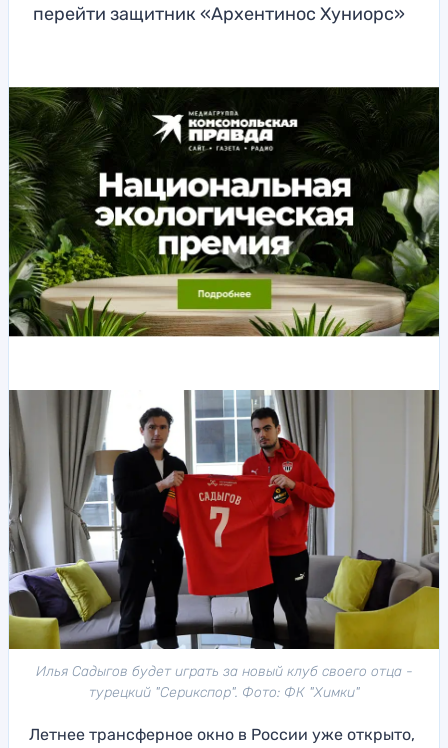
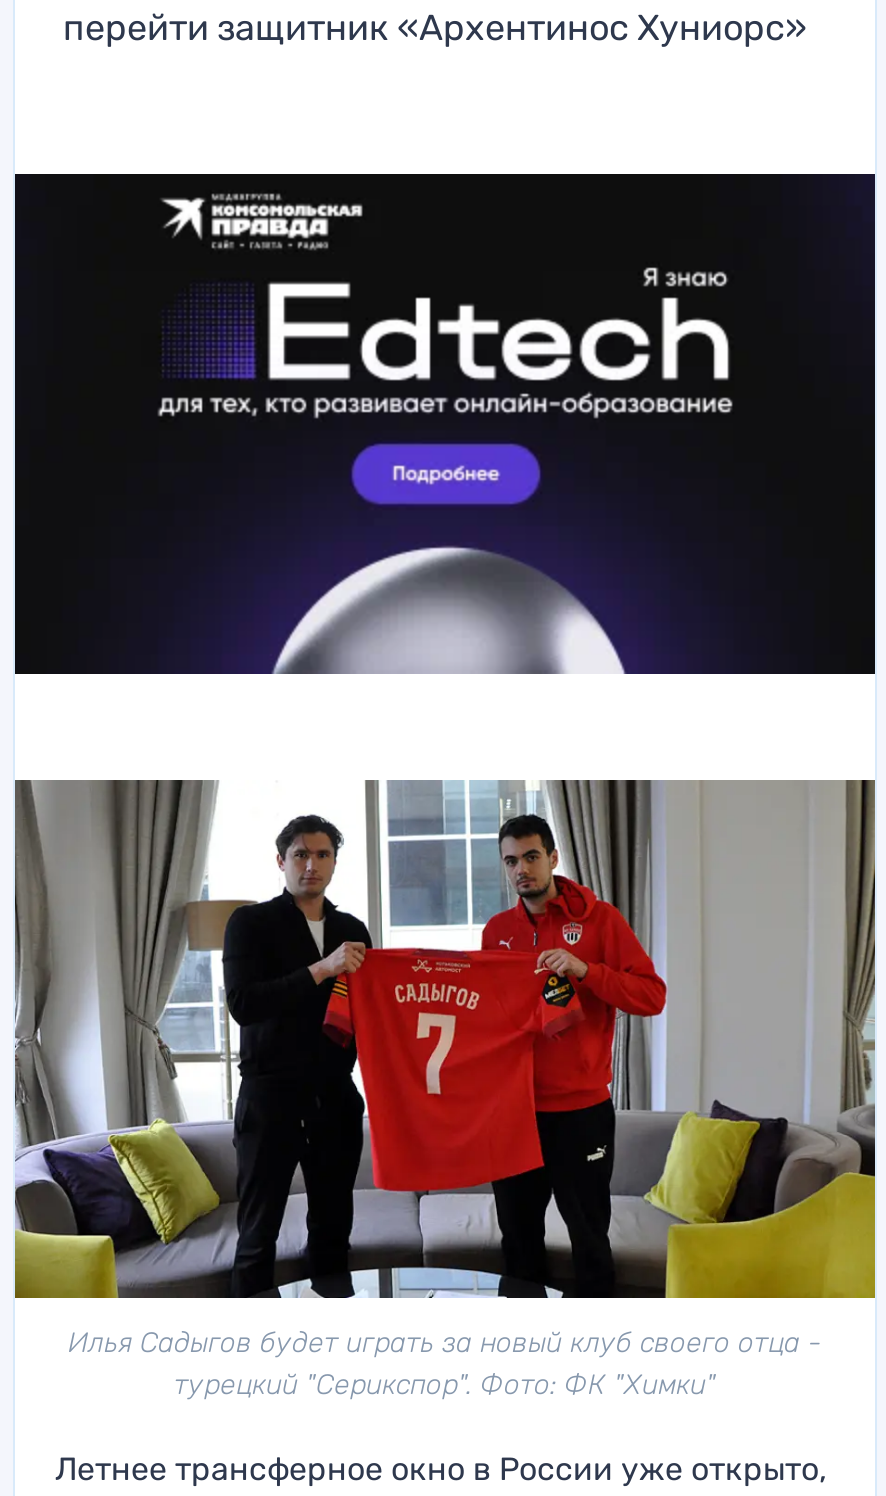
- [image]
+ [image]
